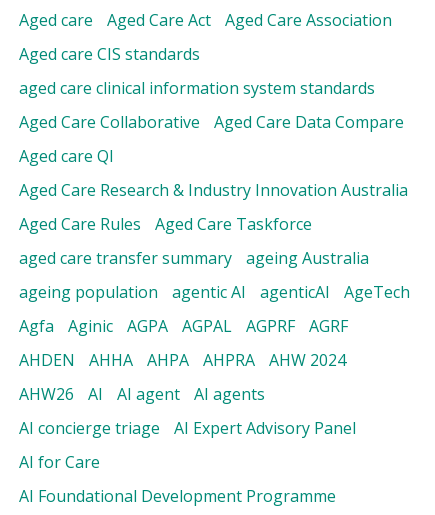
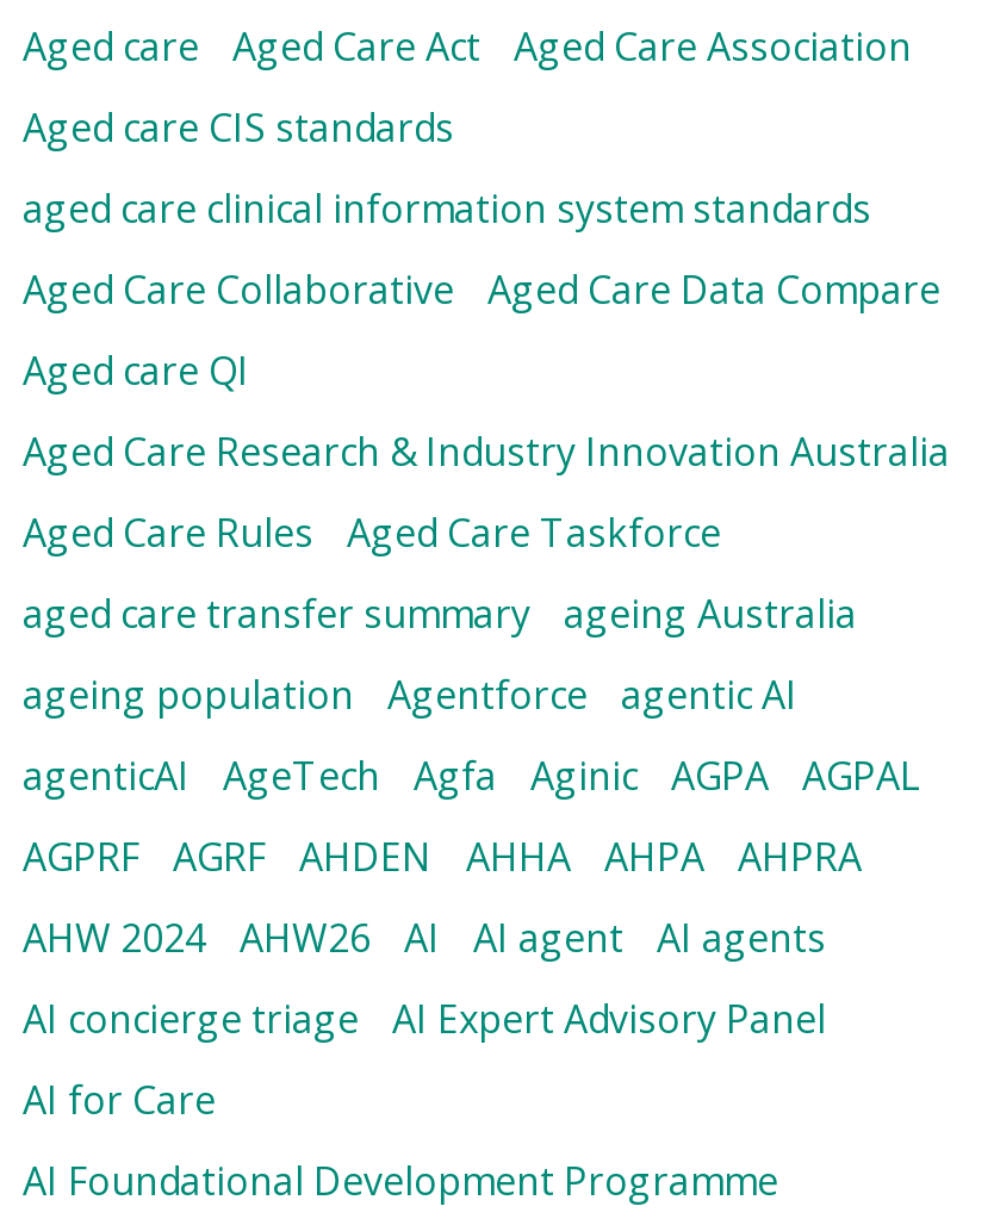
- ageing population agentic AI agenticAI AgeTech
+ ageing population Agentforce agentic AI

- Agfa Aginic AGPA AGPAL AGPRF AGRF
+ agenticAI AgeTech Agfa Aginic AGPA AGPAL

- AHDEN AHHA AHPA AHPRA AHW 2024
+ AGPRF AGRF AHDEN AHHA AHPA AHPRA

- AHW26 AI AI agent AI agents
+ AHW 2024 AHW26 AI AI agent AI agents
